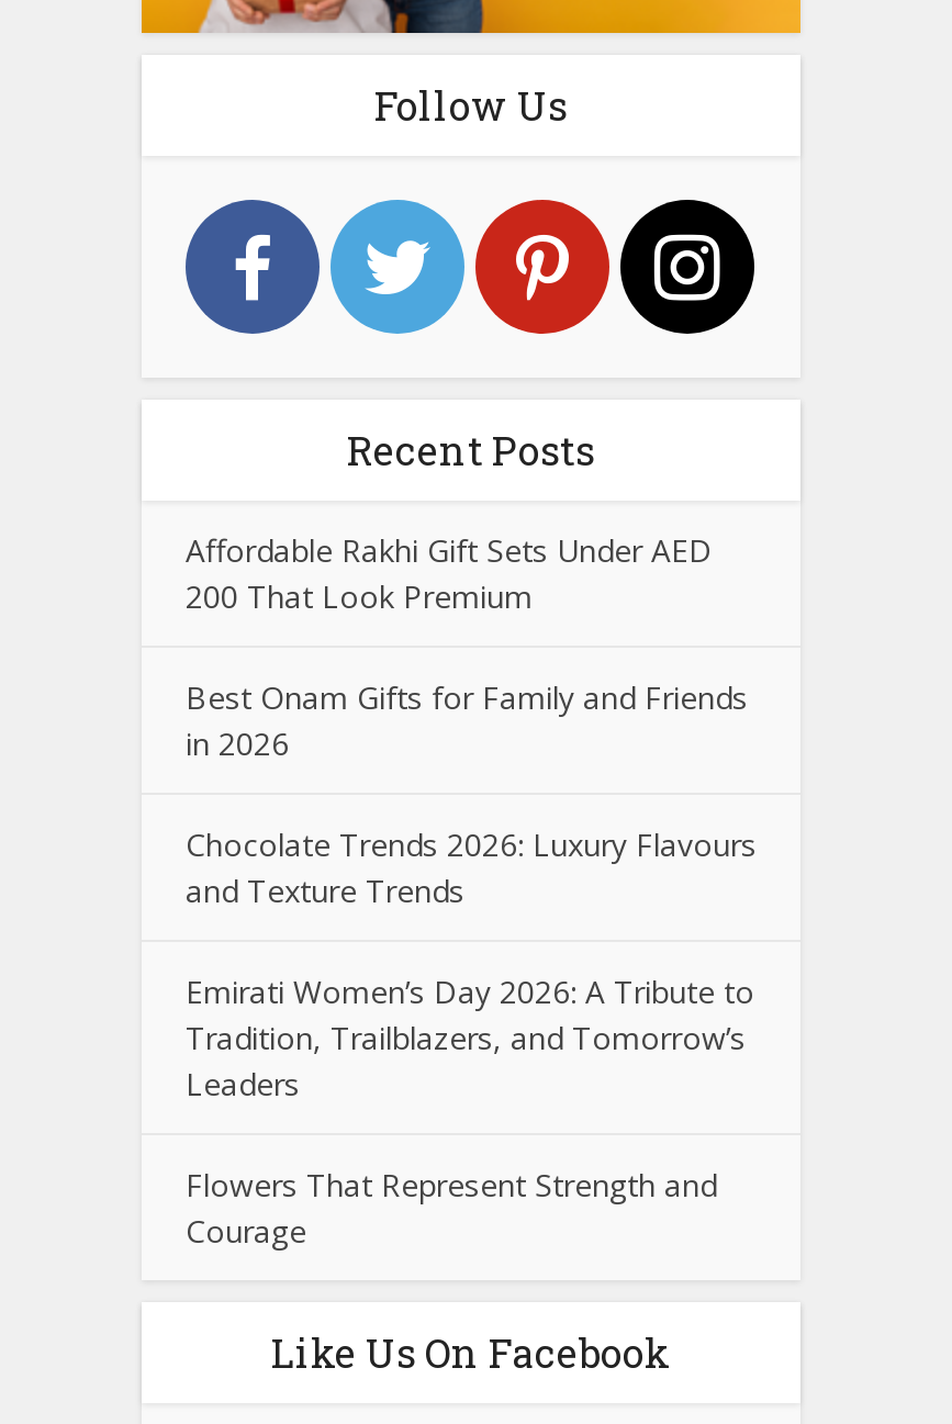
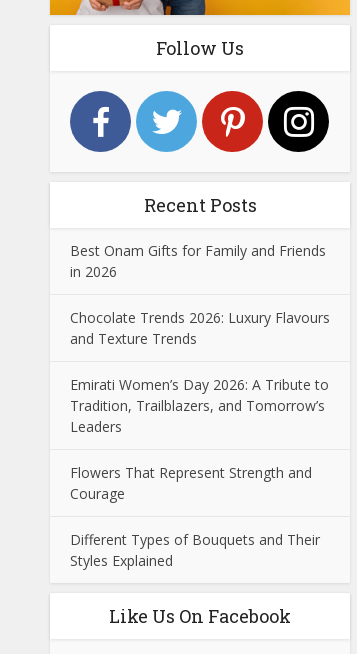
- Affordable Rakhi Gift Sets Under AED
- 200 That Look Premium

moved up: Best Onam Gifts for Family and Friends | in 2026 | Chocolate Trends 2026: Luxury Flavours | ... | Flowers That Represent Strength and | Courage

+ Different Types of Bouquets and Their
+ Styles Explained
